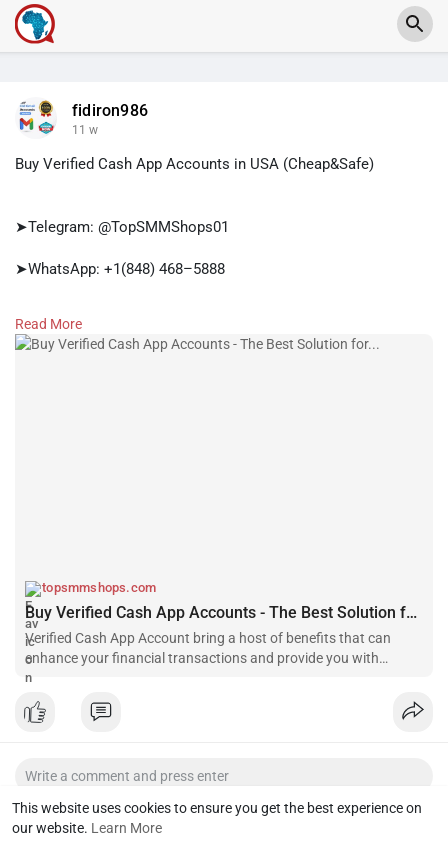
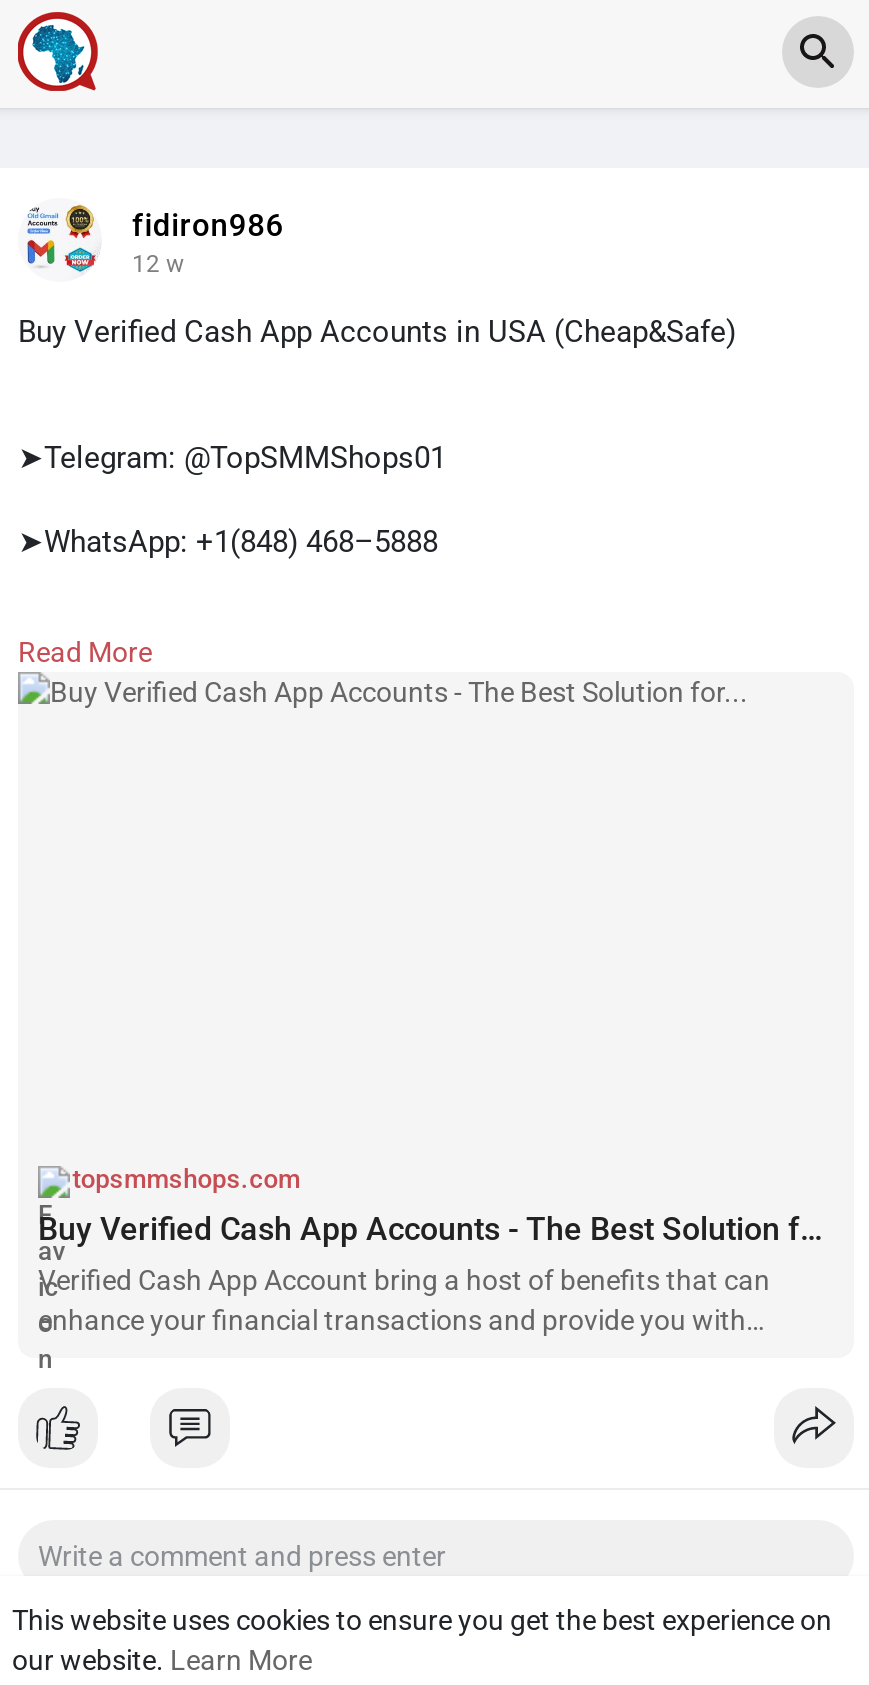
- 11 w
+ 12 w
